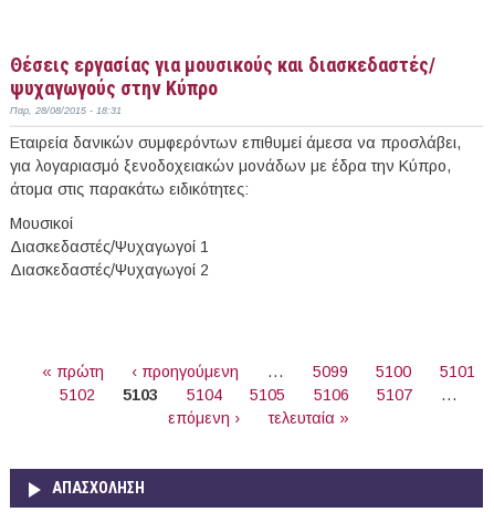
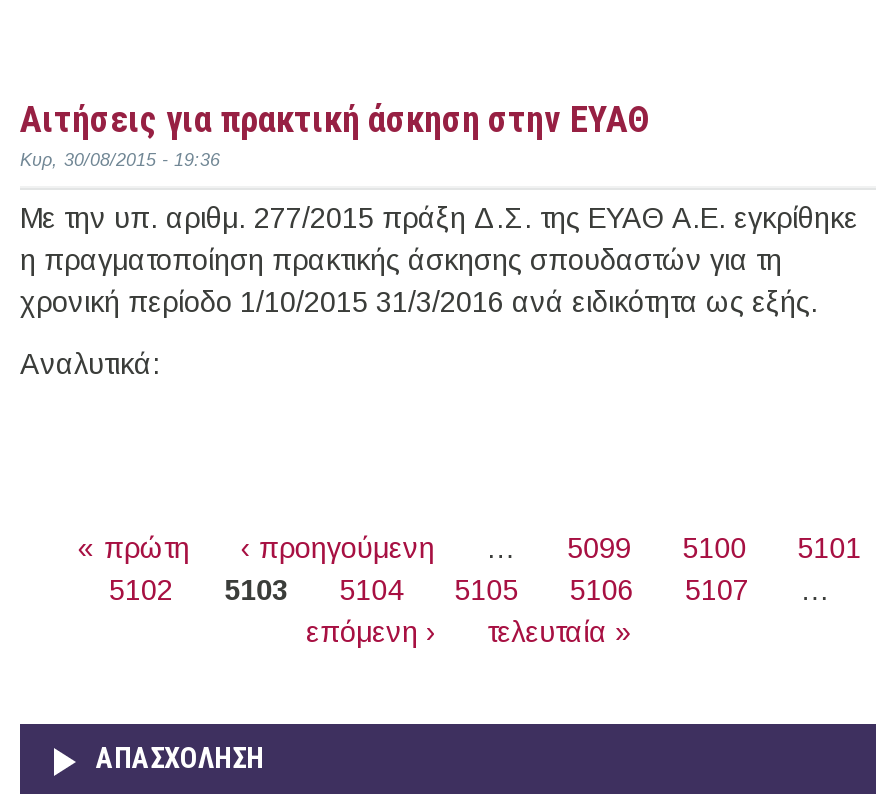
- Θέσεις εργασίας για μουσικούς και διασκεδαστές/
- ψυχαγωγούς στην Κύπρο
- Παρ, 28/08/2015 - 18:31
+ Αιτήσεις για πρακτική άσκηση στην ΕΥΑΘ
+ Κυρ, 30/08/2015 - 19:36

- Εταιρεία δανικών συμφερόντων επιθυμεί άμεσα να προσλάβει,
- για λογαριασμό ξενοδοχειακών μονάδων με έδρα την Κύπρο,
- άτομα στις παρακάτω ειδικότητες:
+ Με την υπ. αριθμ. 277/2015 πράξη Δ.Σ. της ΕΥΑΘ Α.Ε. εγκρίθηκε
+ η πραγματοποίηση πρακτικής άσκησης σπουδαστών για τη
+ χρονική περίοδο 1/10/2015 31/3/2016 ανά ειδικότητα ως εξής.

- Μουσικοί
- Διασκεδαστές/Ψυχαγωγοί 1
- Διασκεδαστές/Ψυχαγωγοί 2
+ Αναλυτικά:
